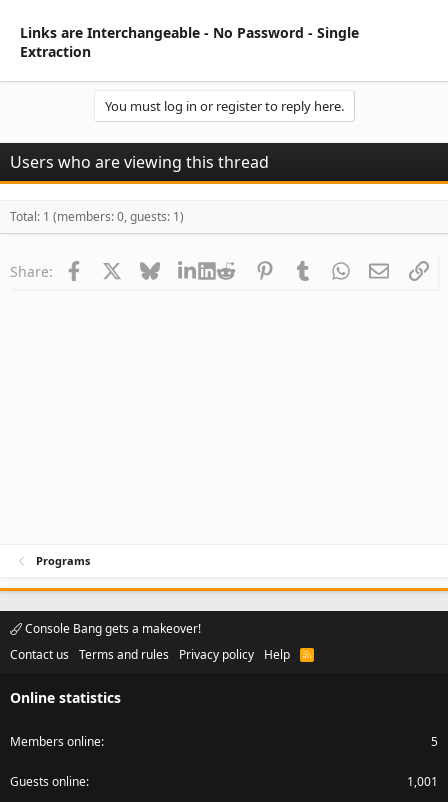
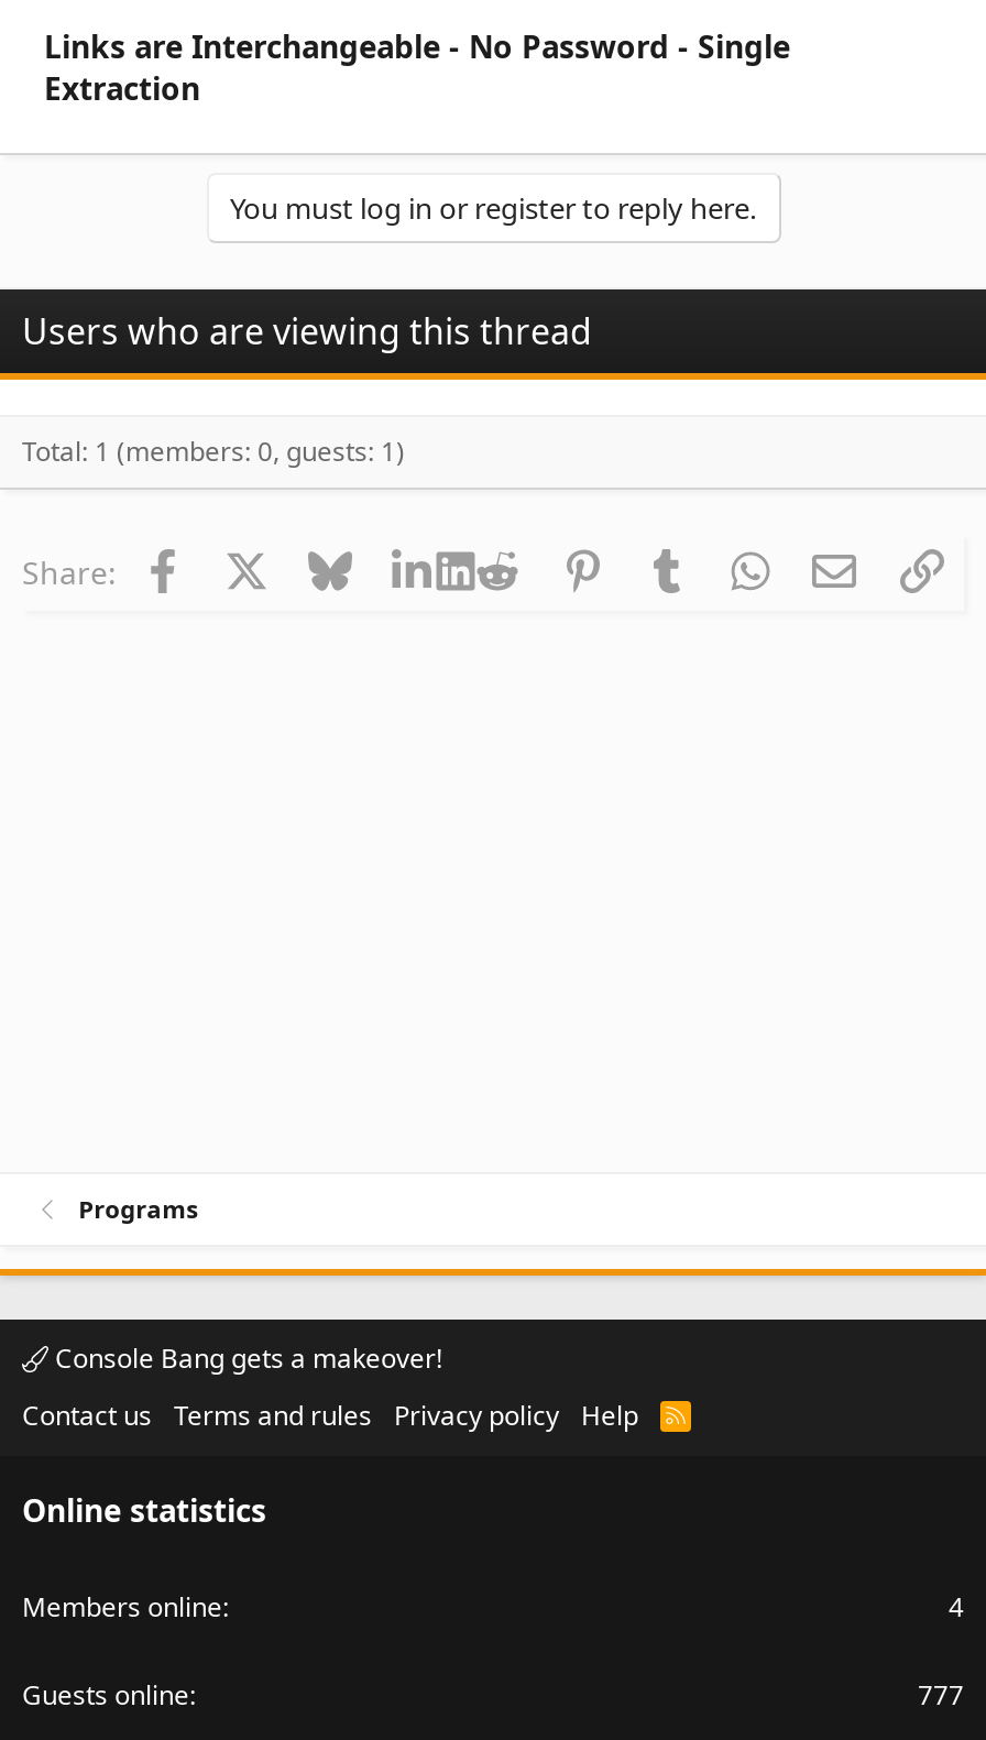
- 5
+ 4

- 1,001
+ 777
